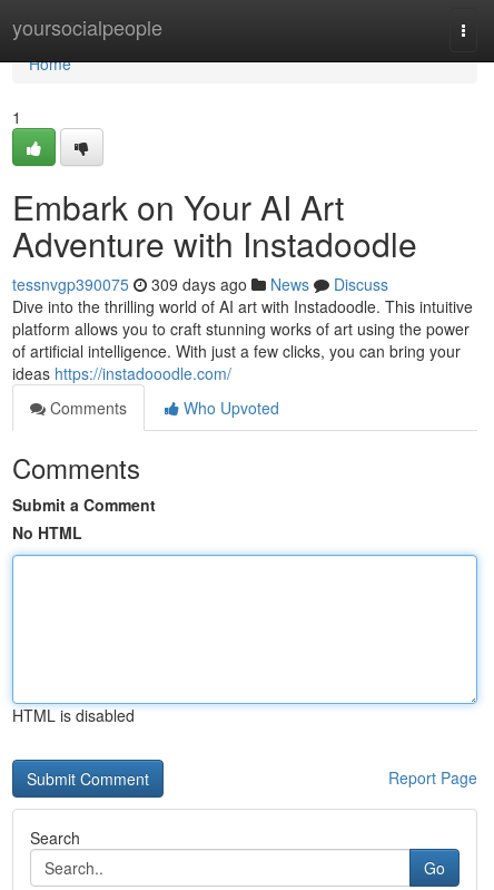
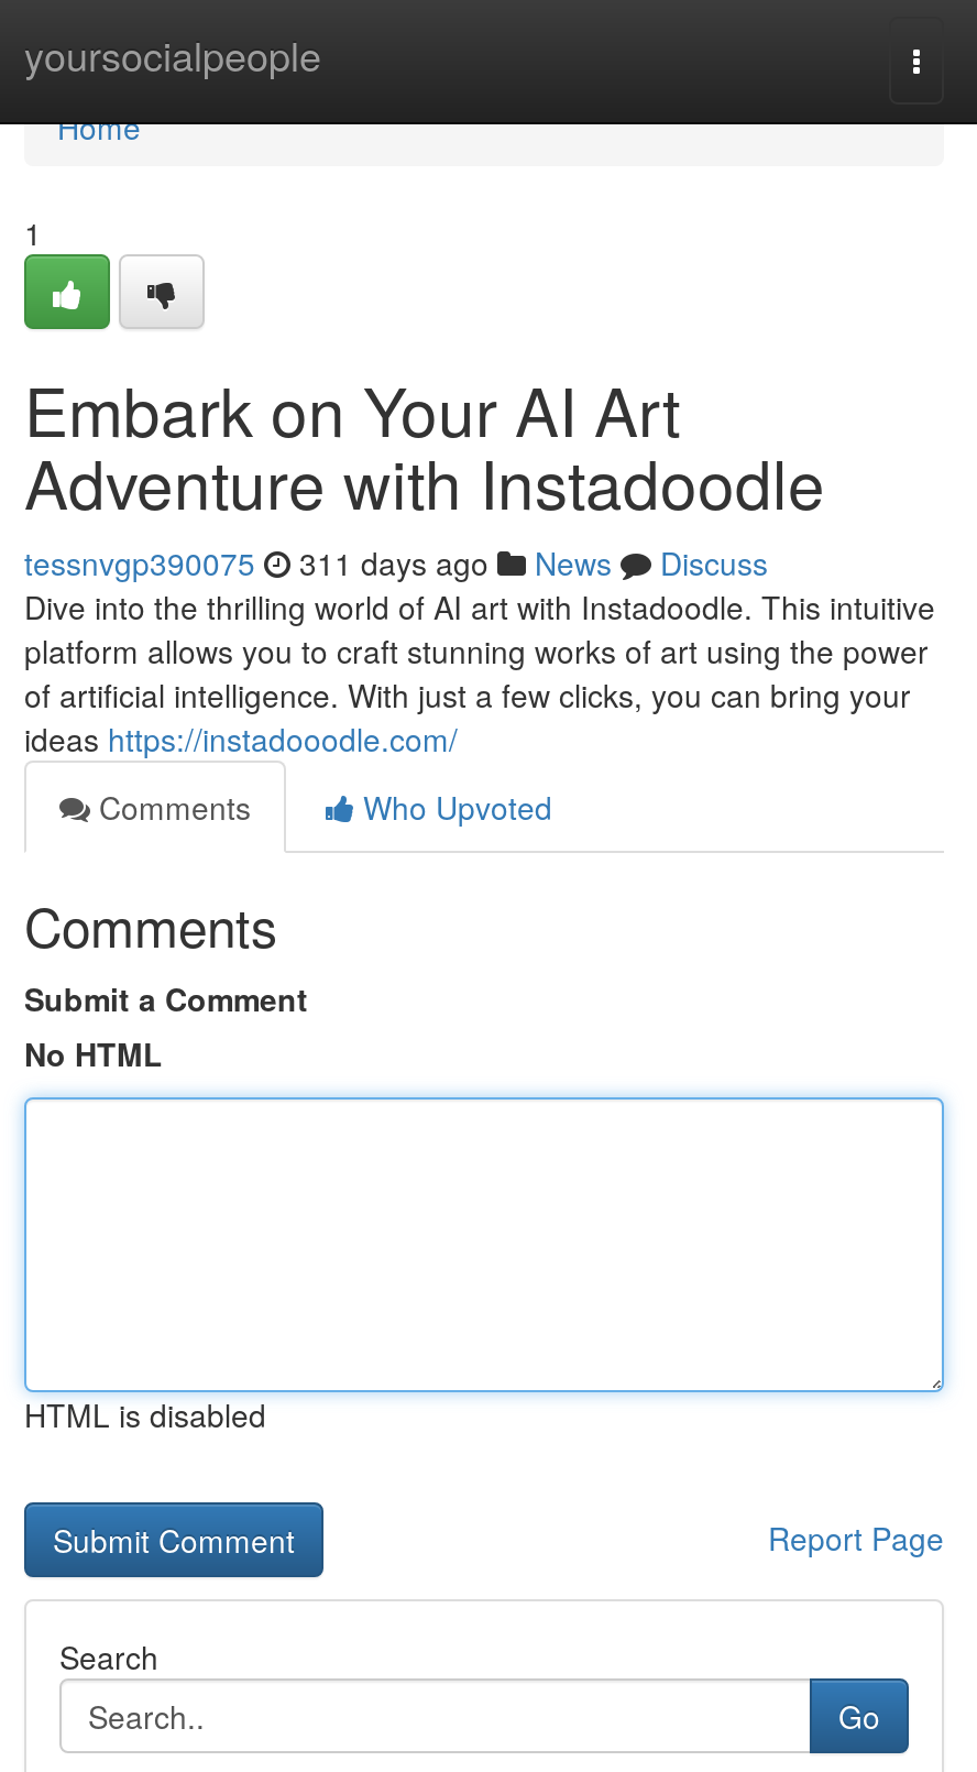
- tessnvgp390075 309 days ago News Discuss
+ tessnvgp390075 311 days ago News Discuss
